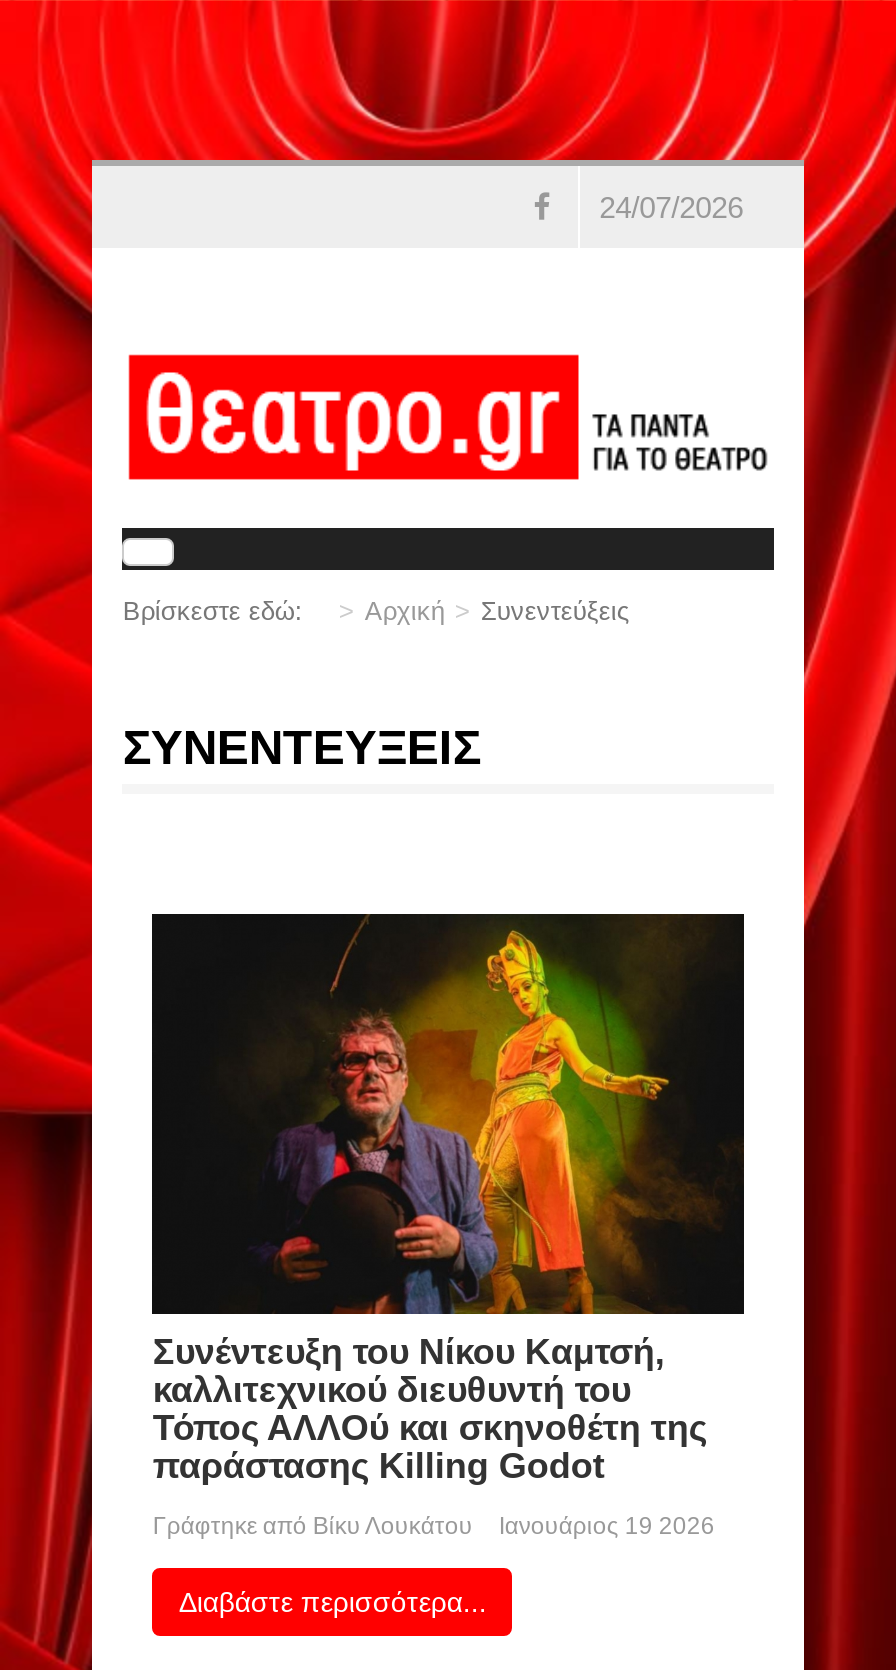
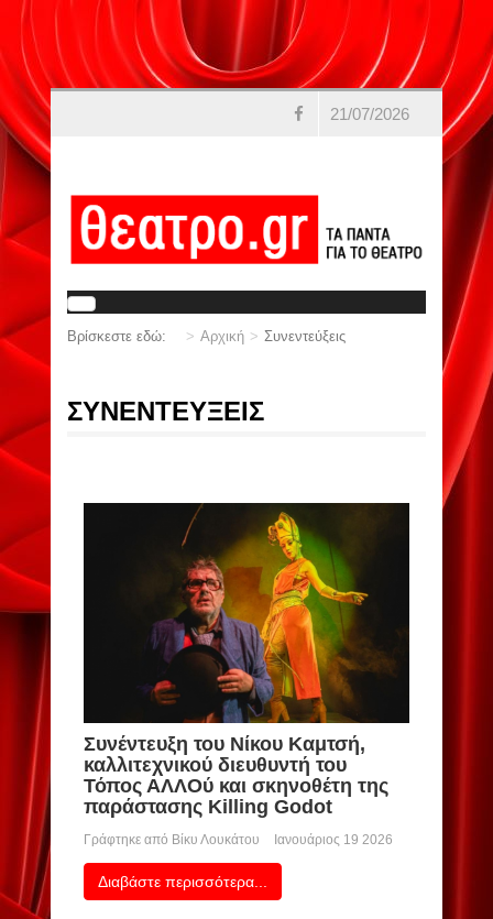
- 24/07/2026
+ 21/07/2026
